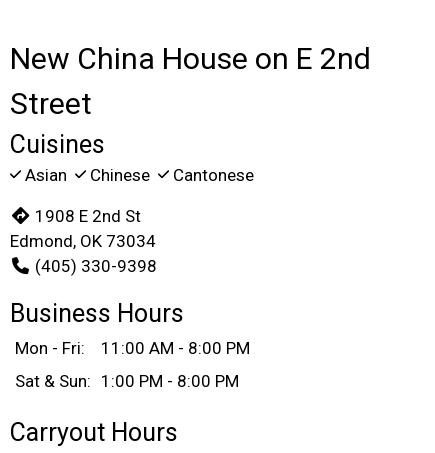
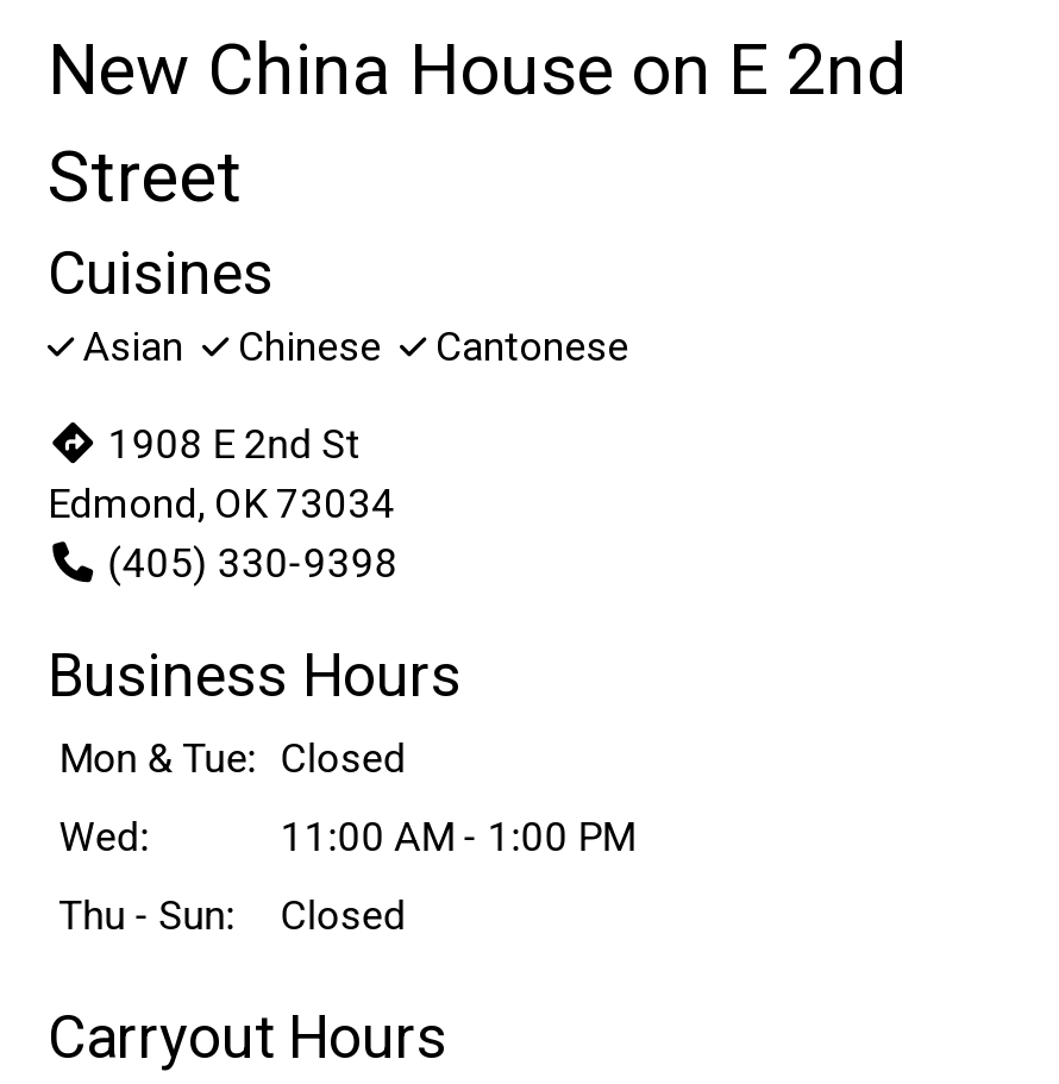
- Mon - Fri:
- 11:00 AM - 8:00 PM
- Sat & Sun: 1:00 PM - 8:00 PM
+ Mon & Tue: Closed
+ Wed:
+ 11:00 AM - 1:00 PM
+ Thu - Sun:
+ Closed
